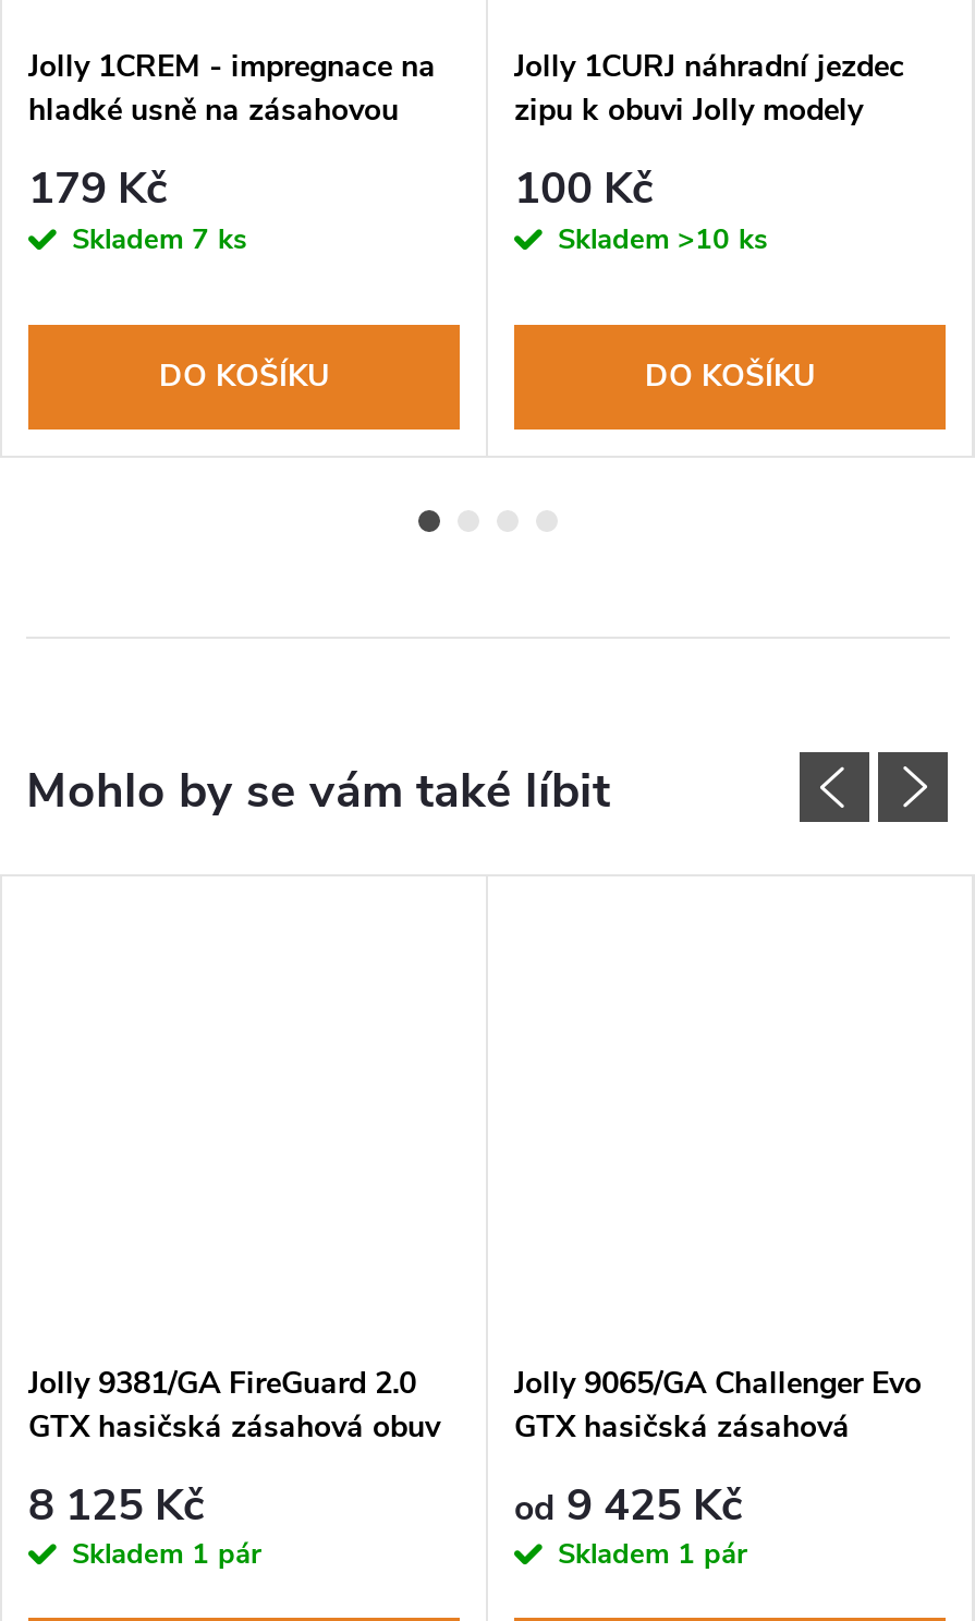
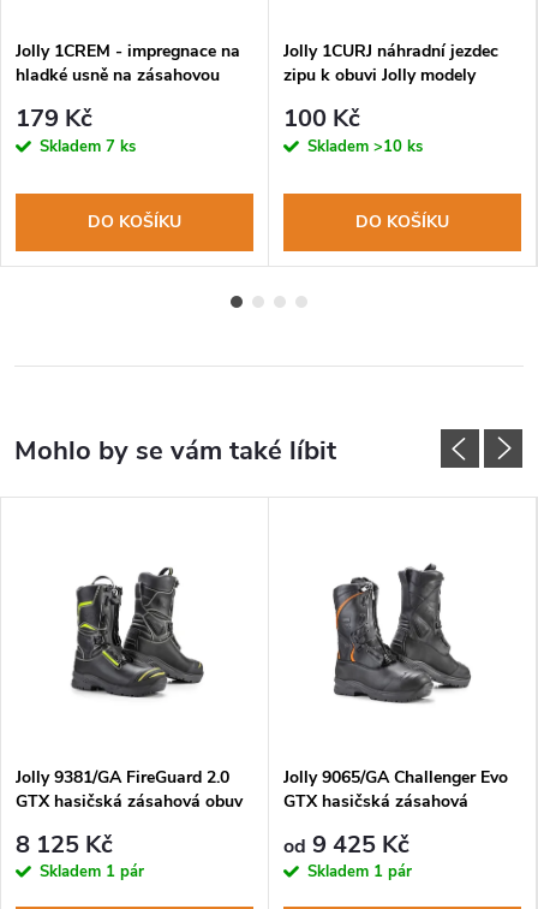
+ [image]

+ [image]
